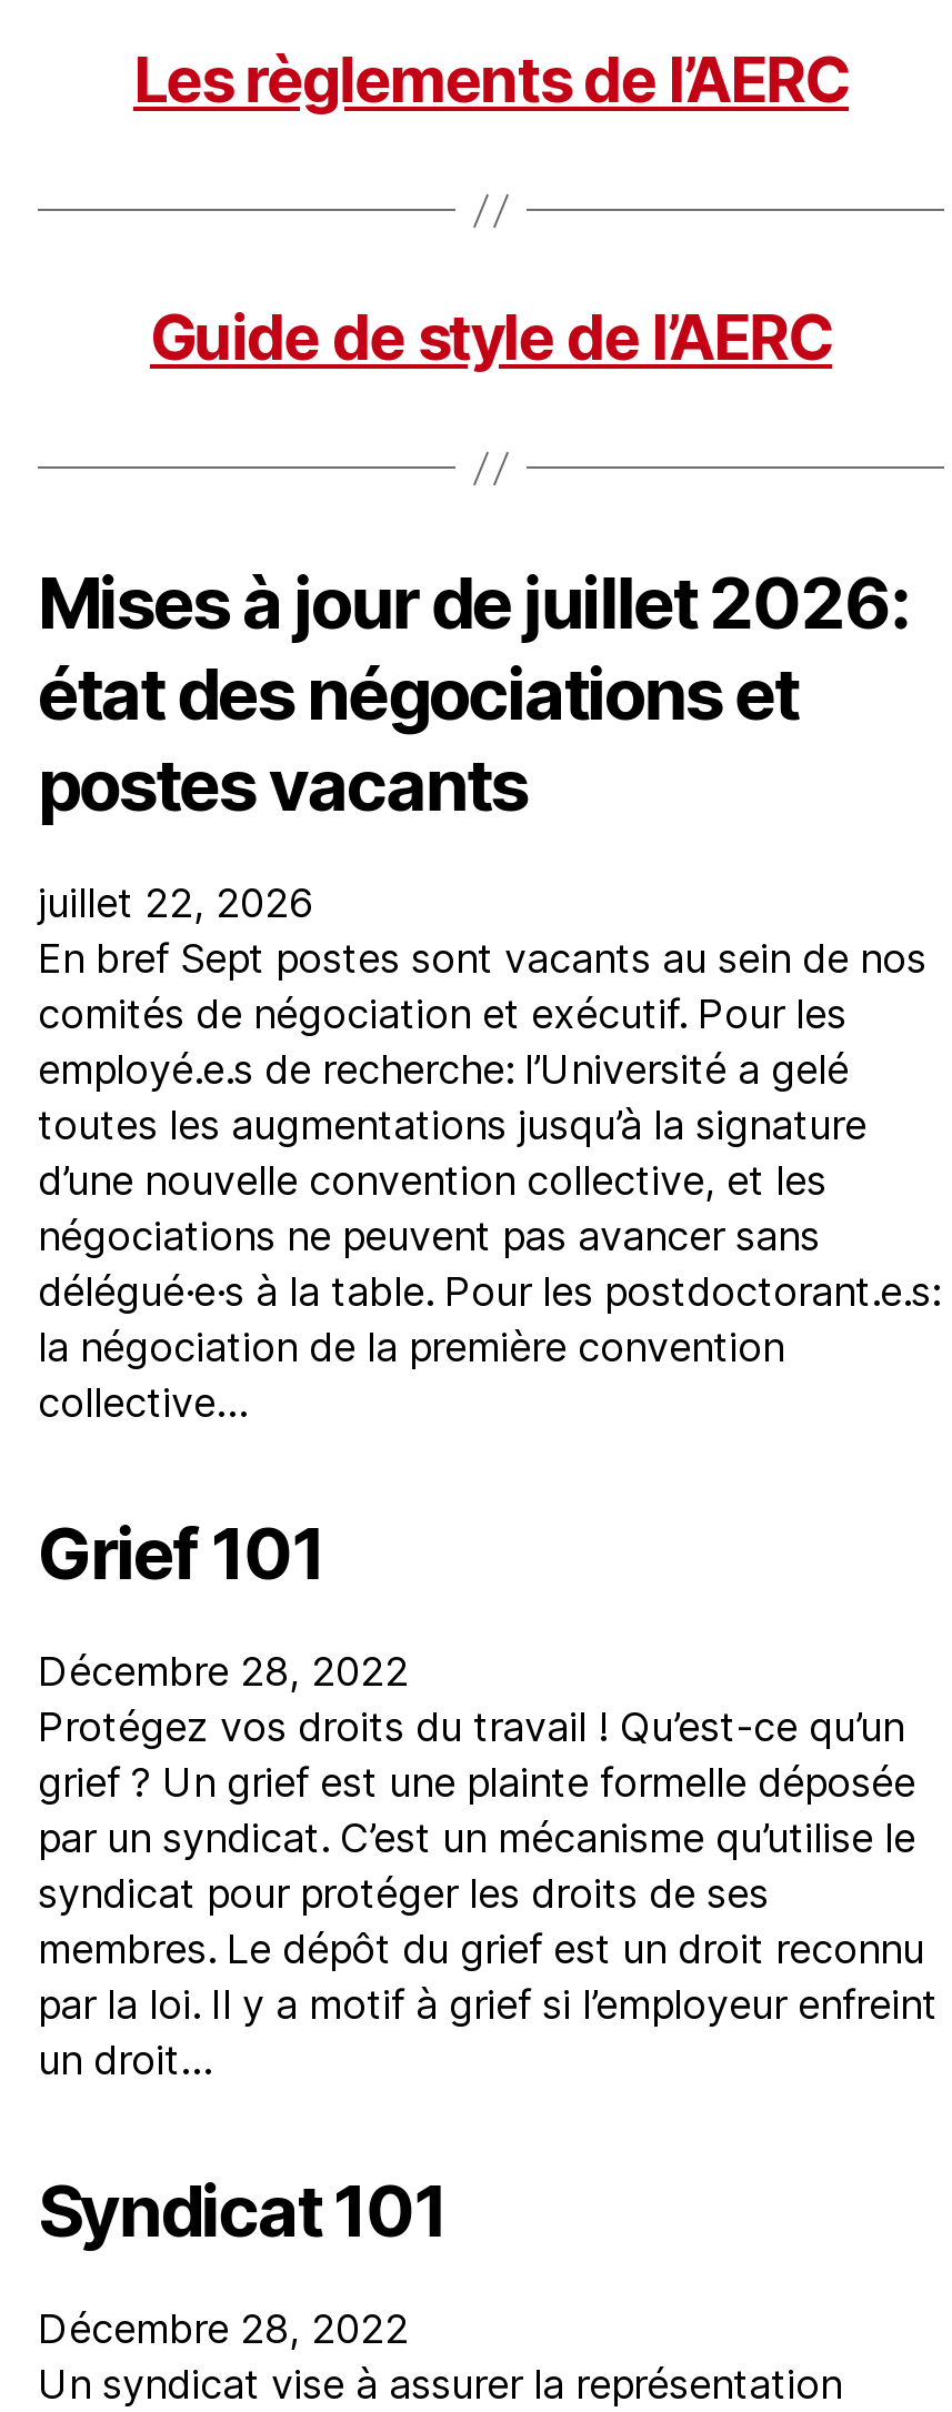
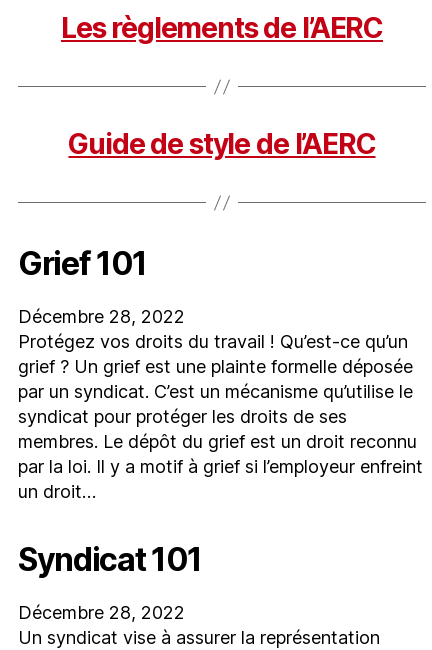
- Mises à jour de juillet 2026:
- état des négociations et
- postes vacants
- juillet 22, 2026
- En bref Sept postes sont vacants au sein de nos
- comités de négociation et exécutif. Pour les
- employé.e.s de recherche: l’Université a gelé
- toutes les augmentations jusqu’à la signature
- d’une nouvelle convention collective, et les
- négociations ne peuvent pas avancer sans
- délégué·e·s à la table. Pour les postdoctorant.e.s:
- la négociation de la première convention
- collective…
